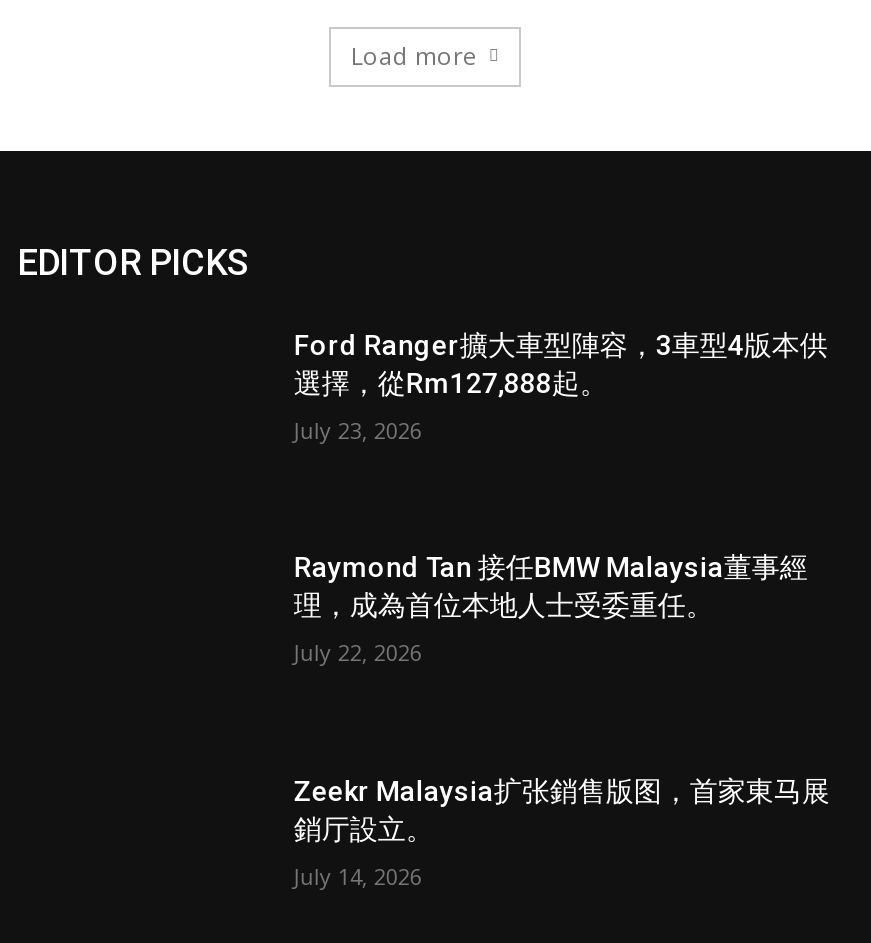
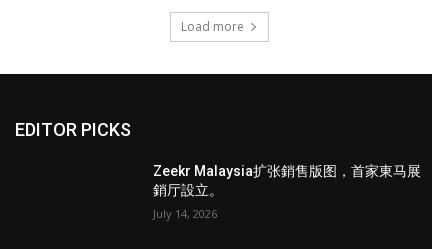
- Ford Ranger擴大車型陣容，3車型4版本供
- 選擇，從Rm127,888起。
- July 23, 2026

- Raymond Tan 接任BMW Malaysia董事經
- 理，成為首位本地人士受委重任。
- July 22, 2026
